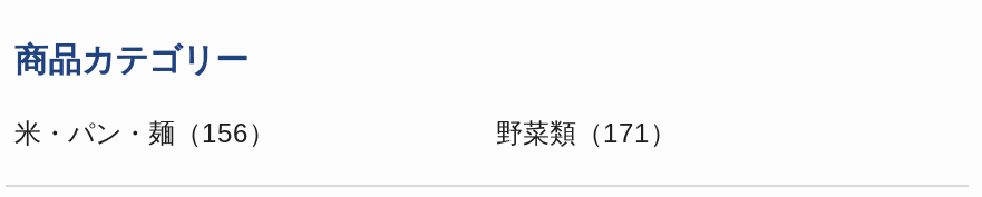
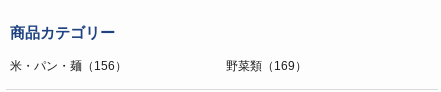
- 野菜類（171）
+ 野菜類（169）
